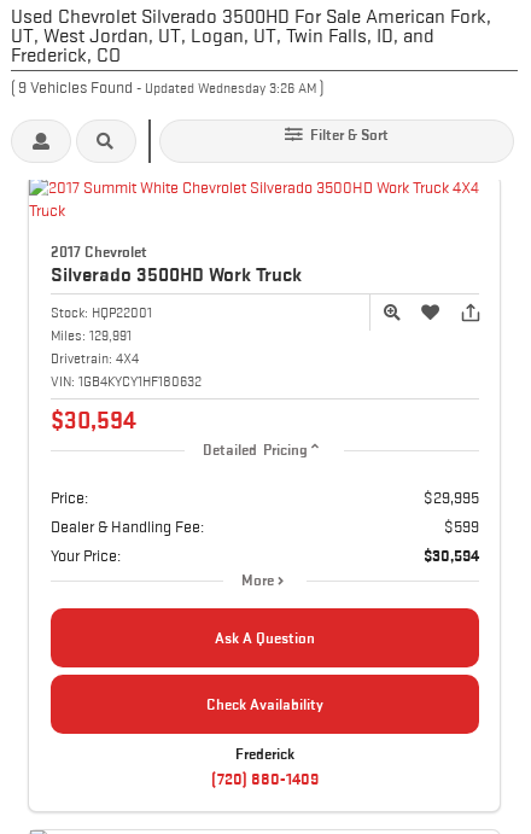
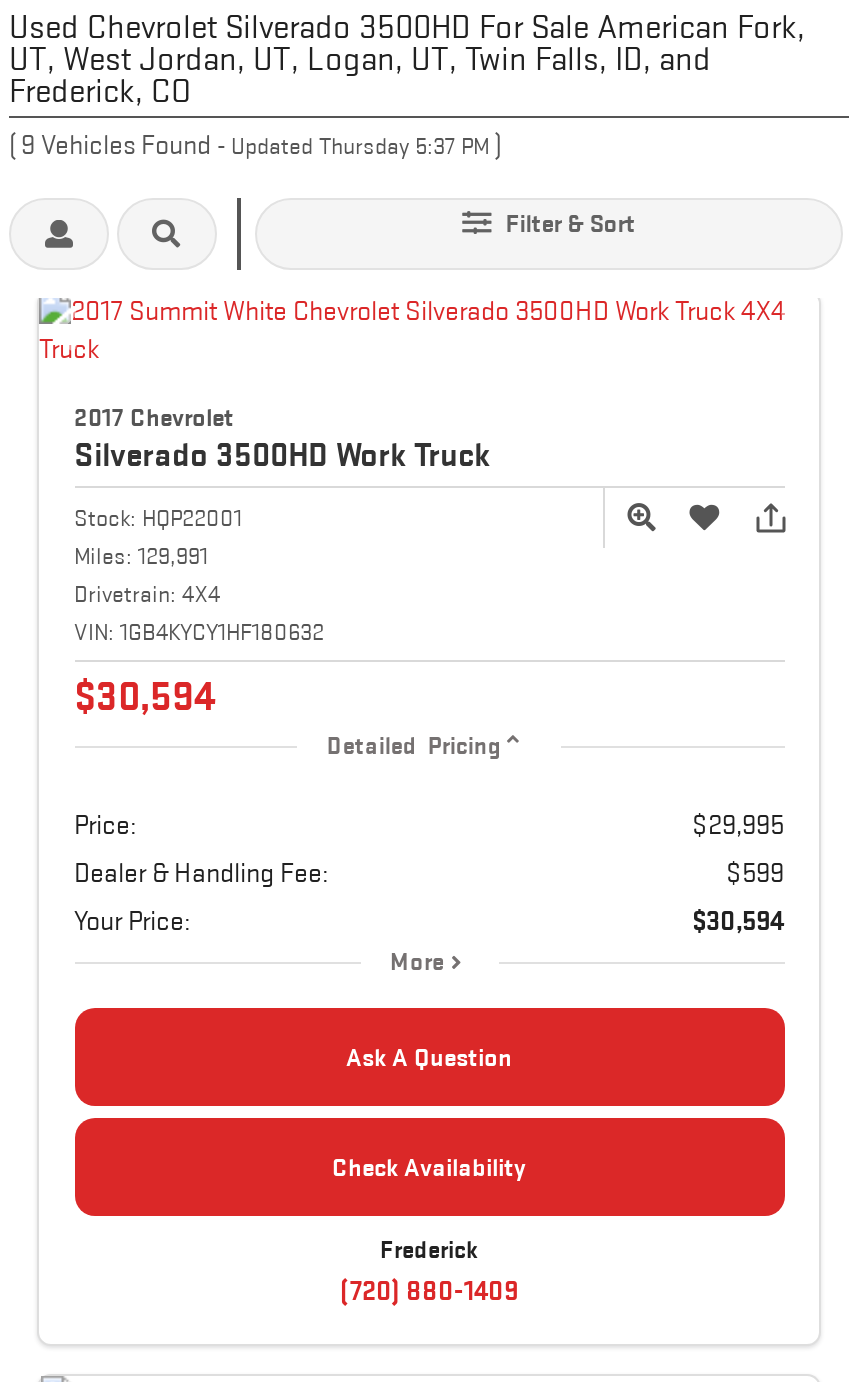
- (9 Vehicles Found - Updated Wednesday 3:26 AM)
+ (9 Vehicles Found - Updated Thursday 5:37 PM)
